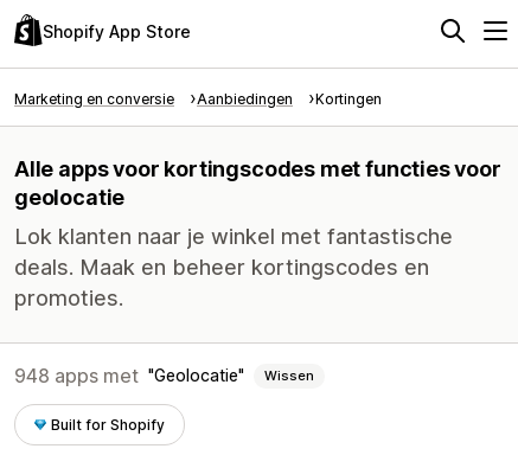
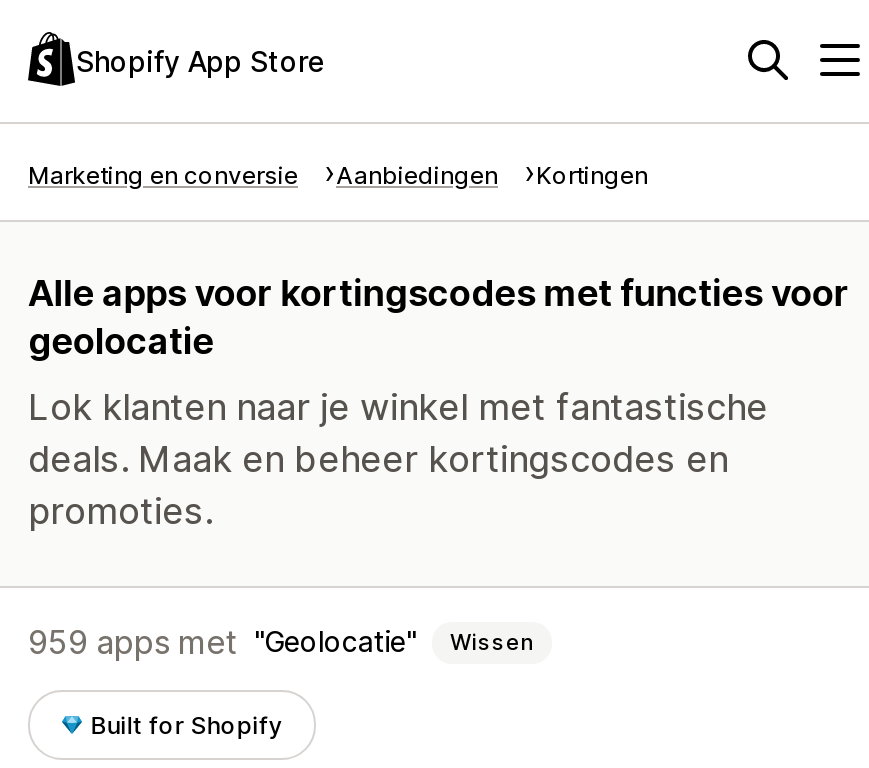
- 948 apps met Geolocatie Wissen
+ 959 apps met Geolocatie Wissen
